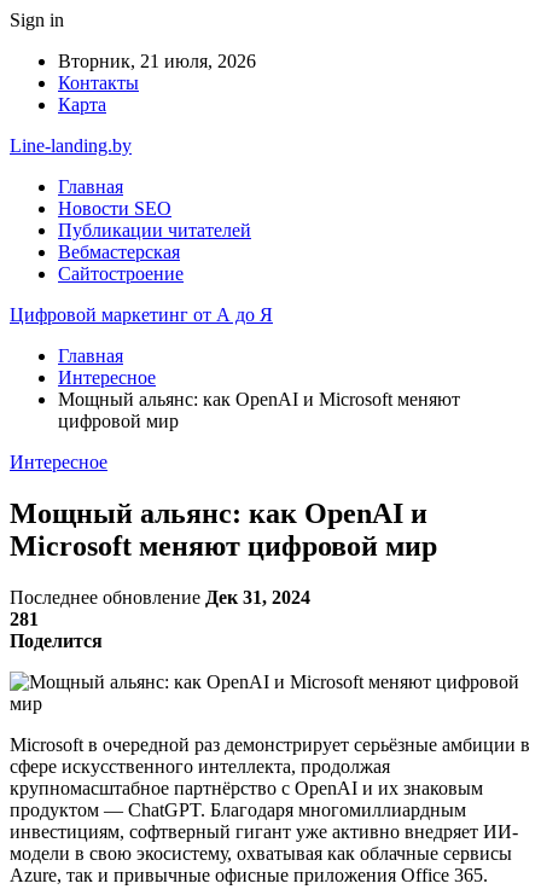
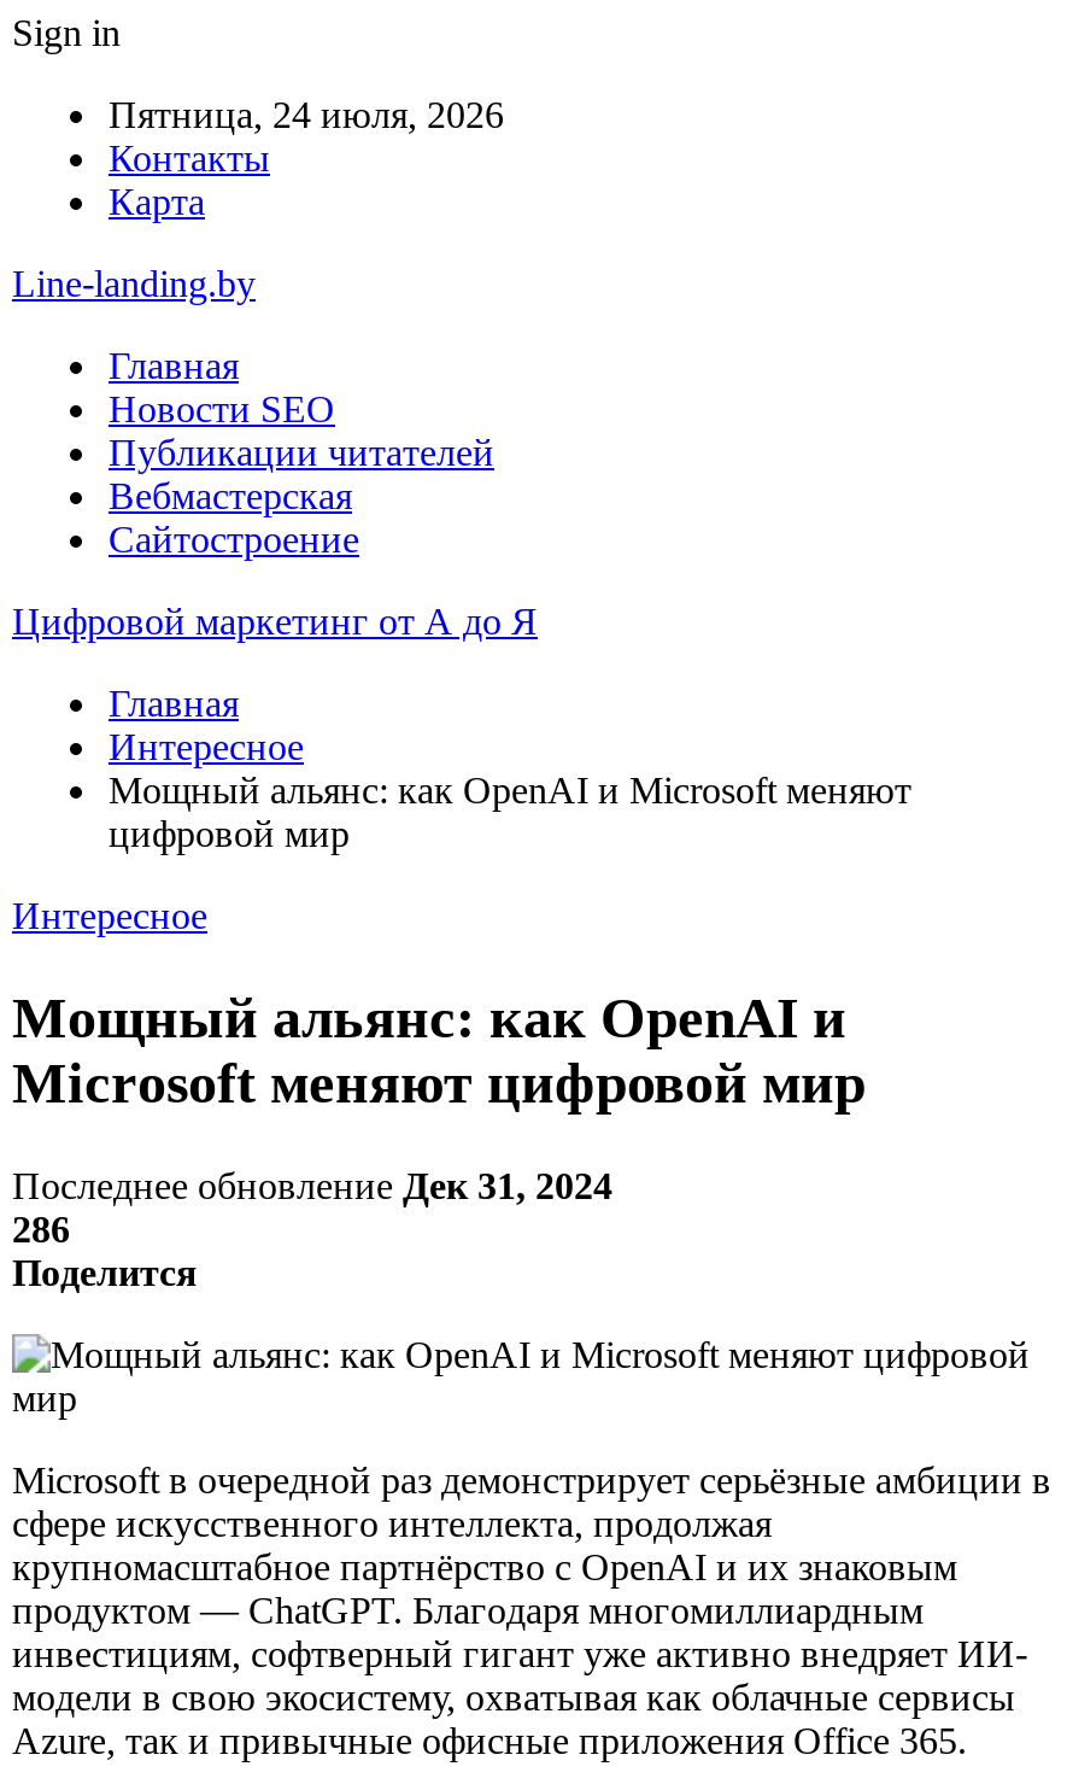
- Вторник, 21 июля, 2026
+ Пятница, 24 июля, 2026

- 281
+ 286
